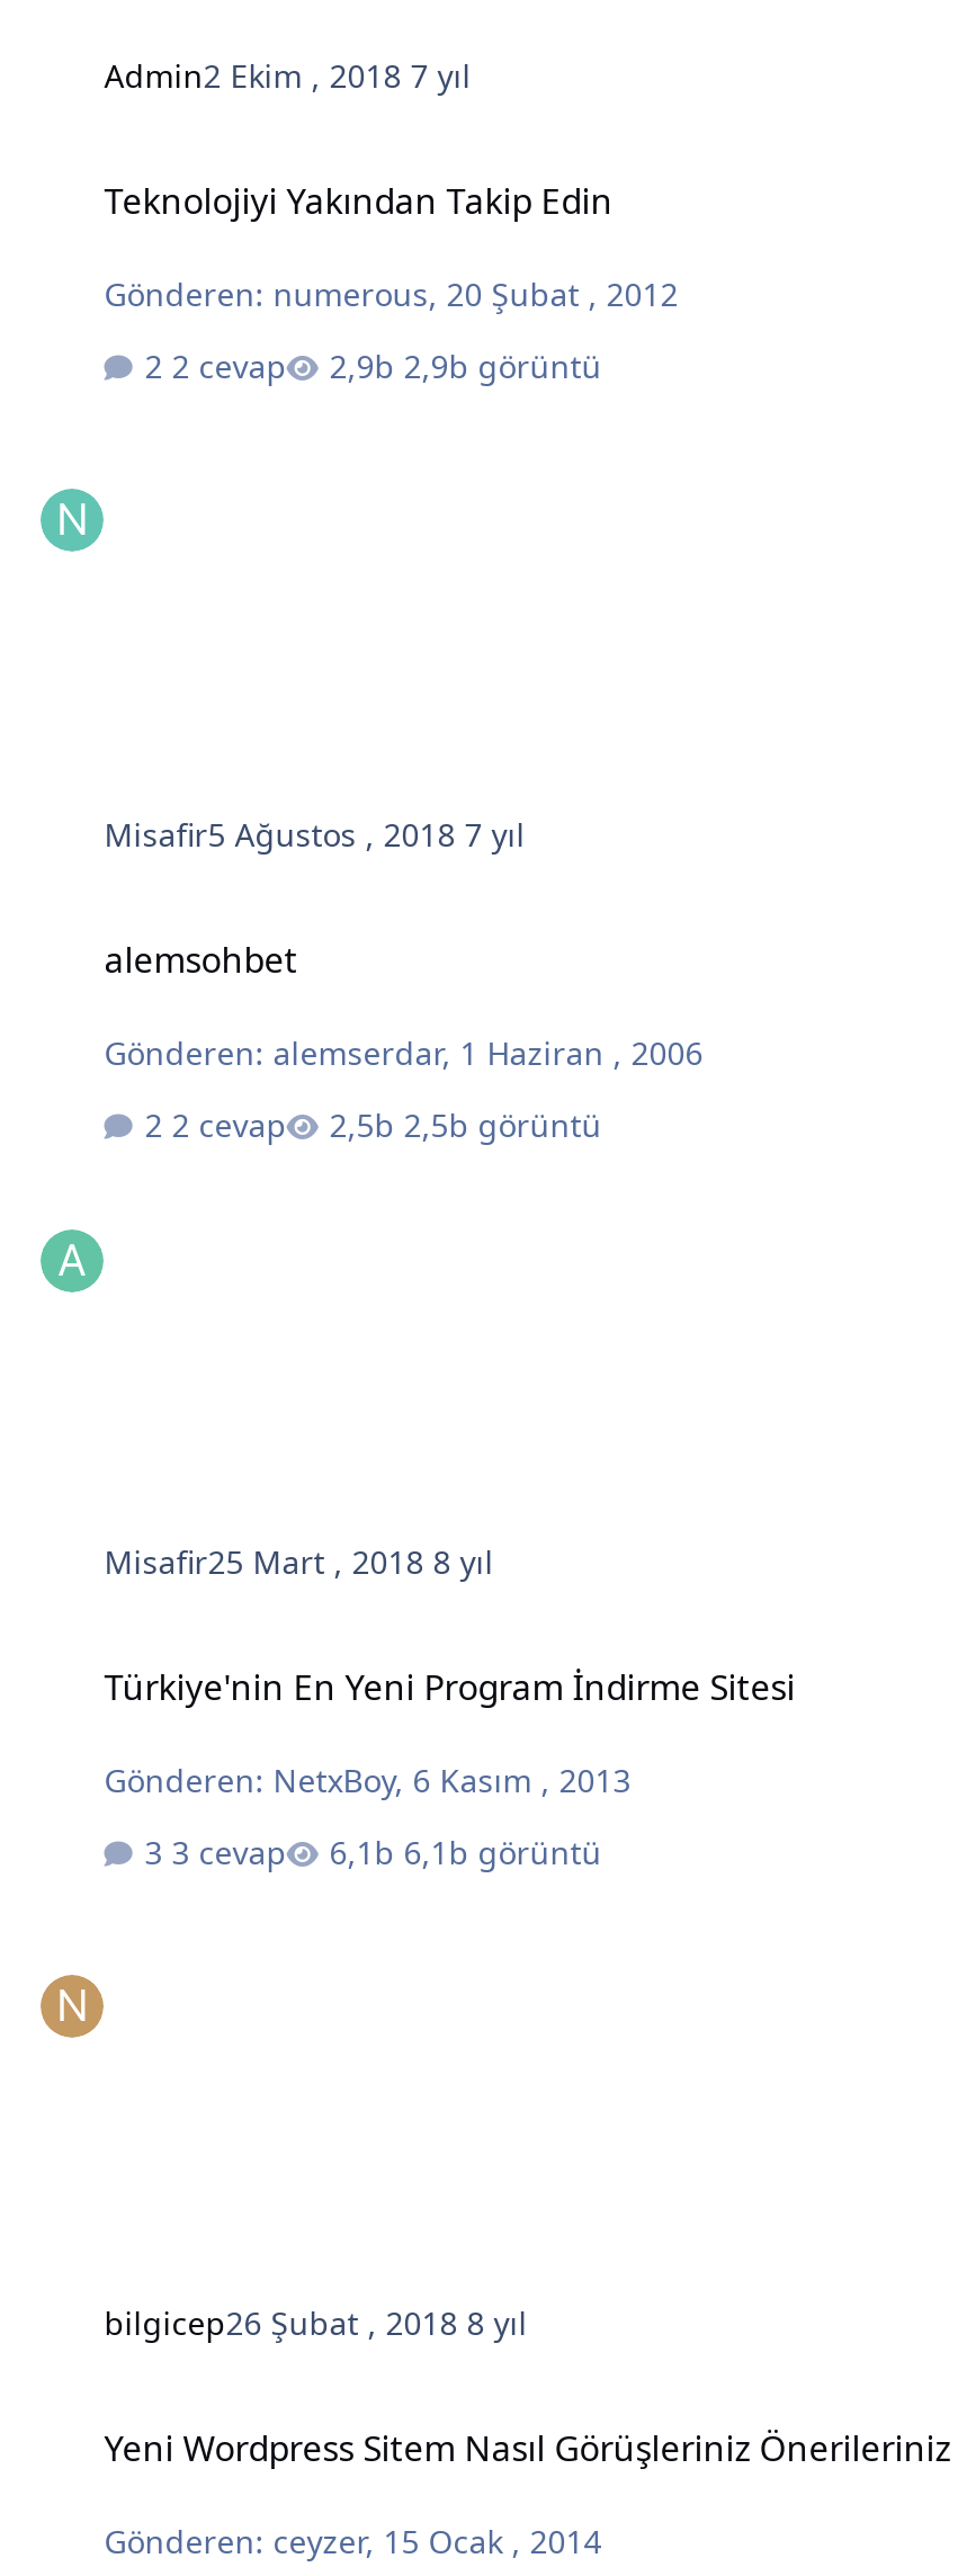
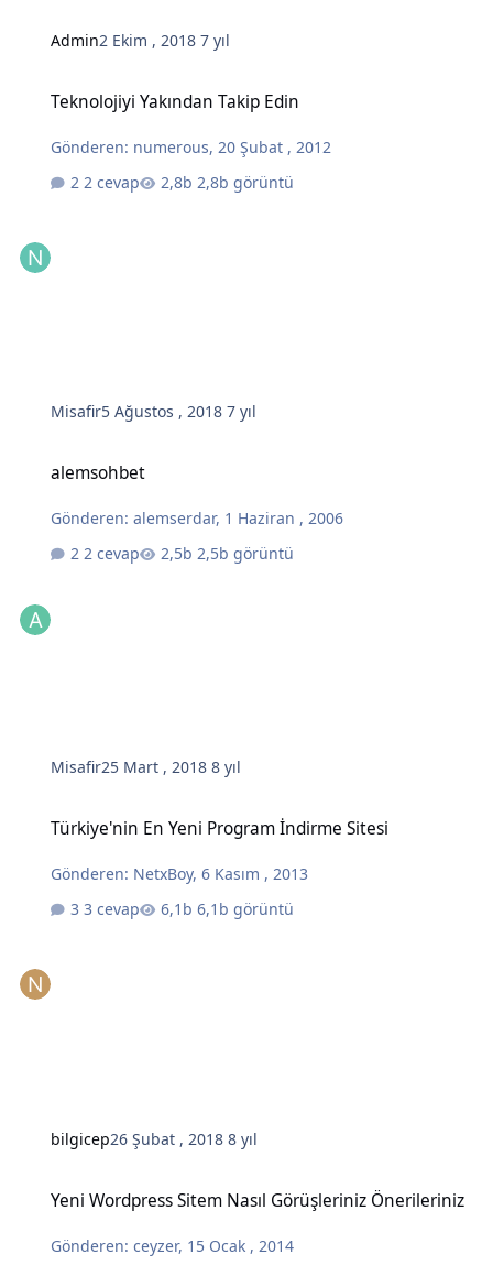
- 2,9b görüntü
+ 2,8b görüntü
